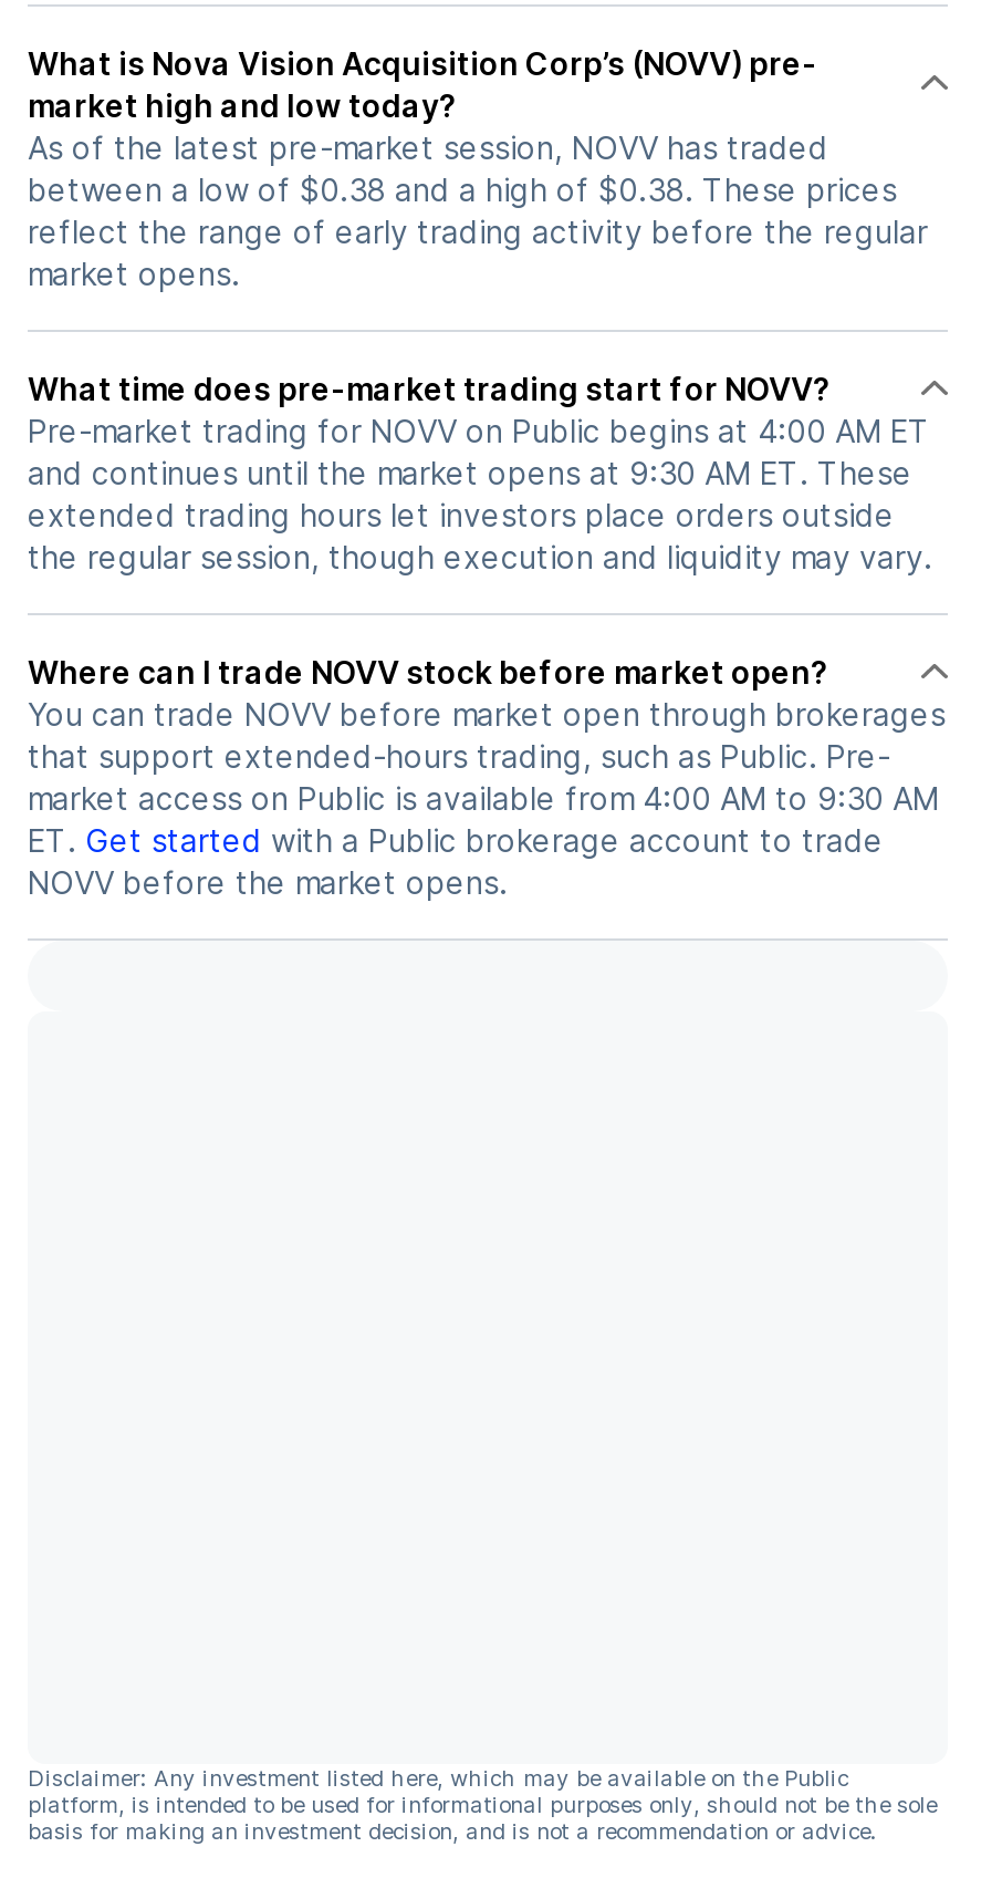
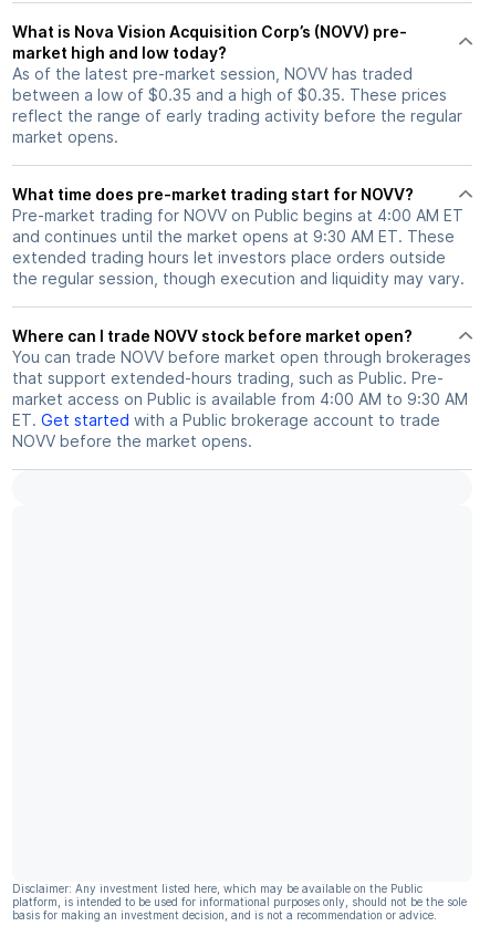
- between a low of $0.38 and a high of $0.38. These prices
+ between a low of $0.35 and a high of $0.35. These prices
